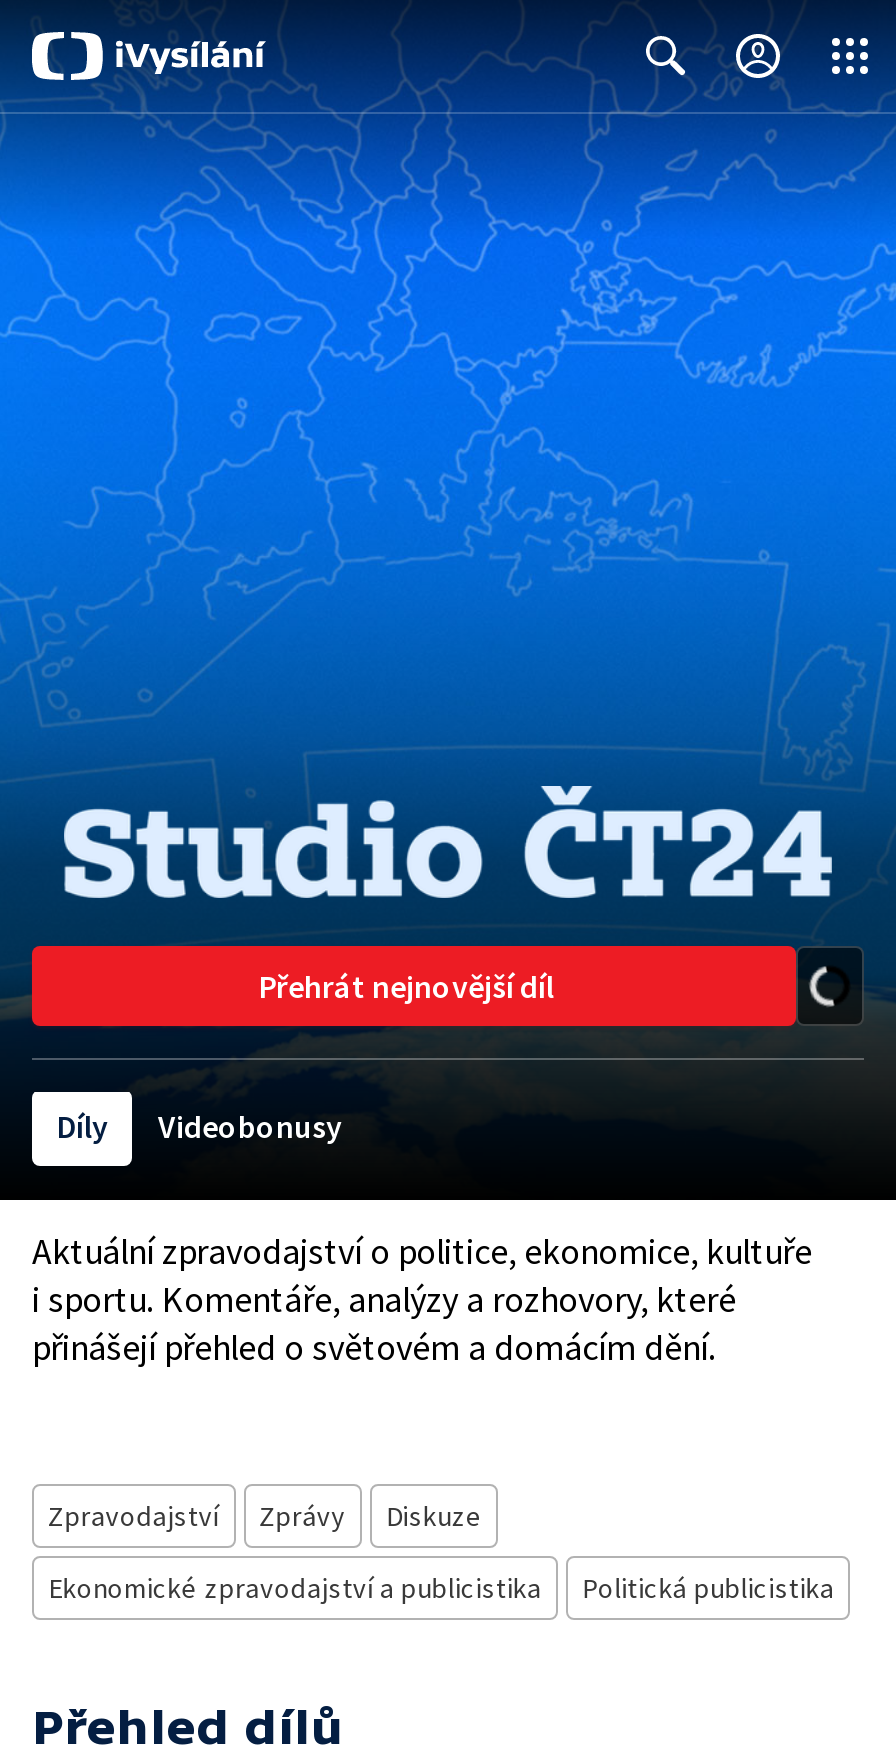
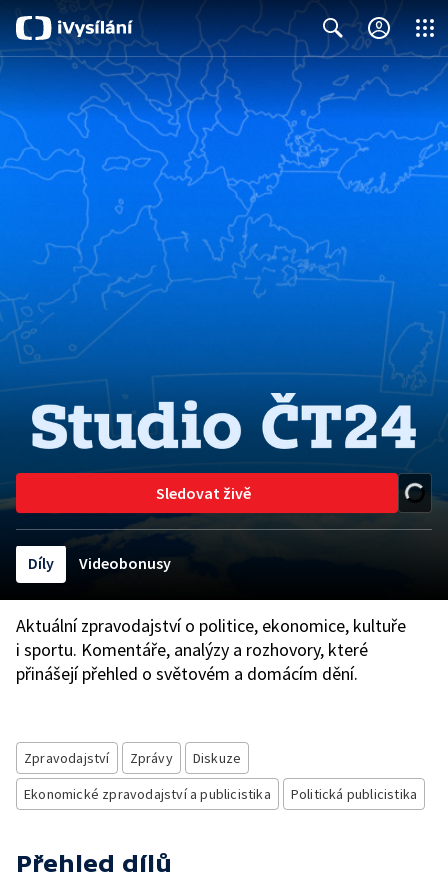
- Přehrát nejnovější díl
+ Sledovat živě
